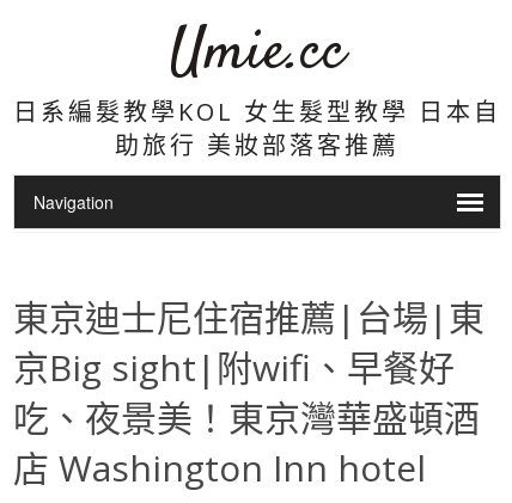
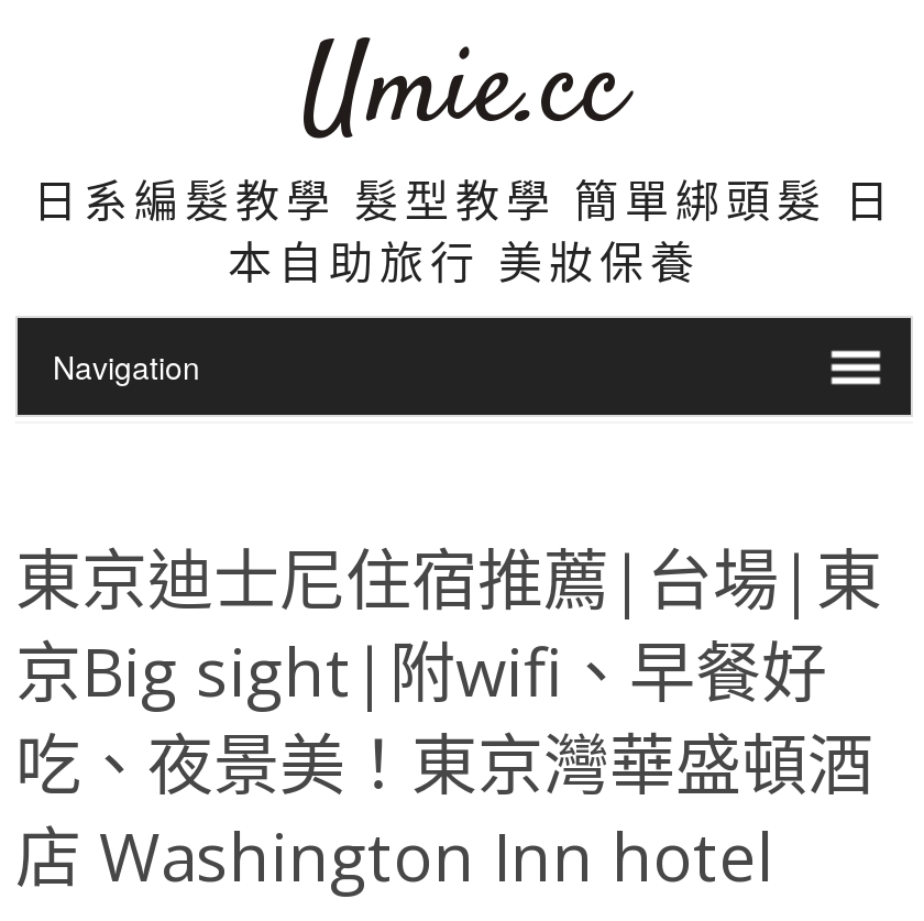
- 日系編髮教學KOL 女生髮型教學 日本自
- 助旅行 美妝部落客推薦
+ 日系編髮教學 髮型教學 簡單綁頭髮 日
+ 本自助旅行 美妝保養
